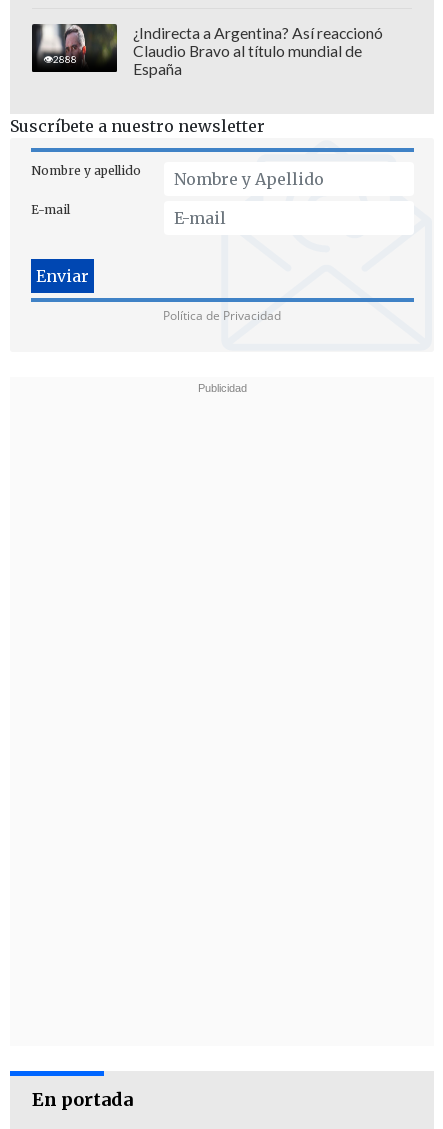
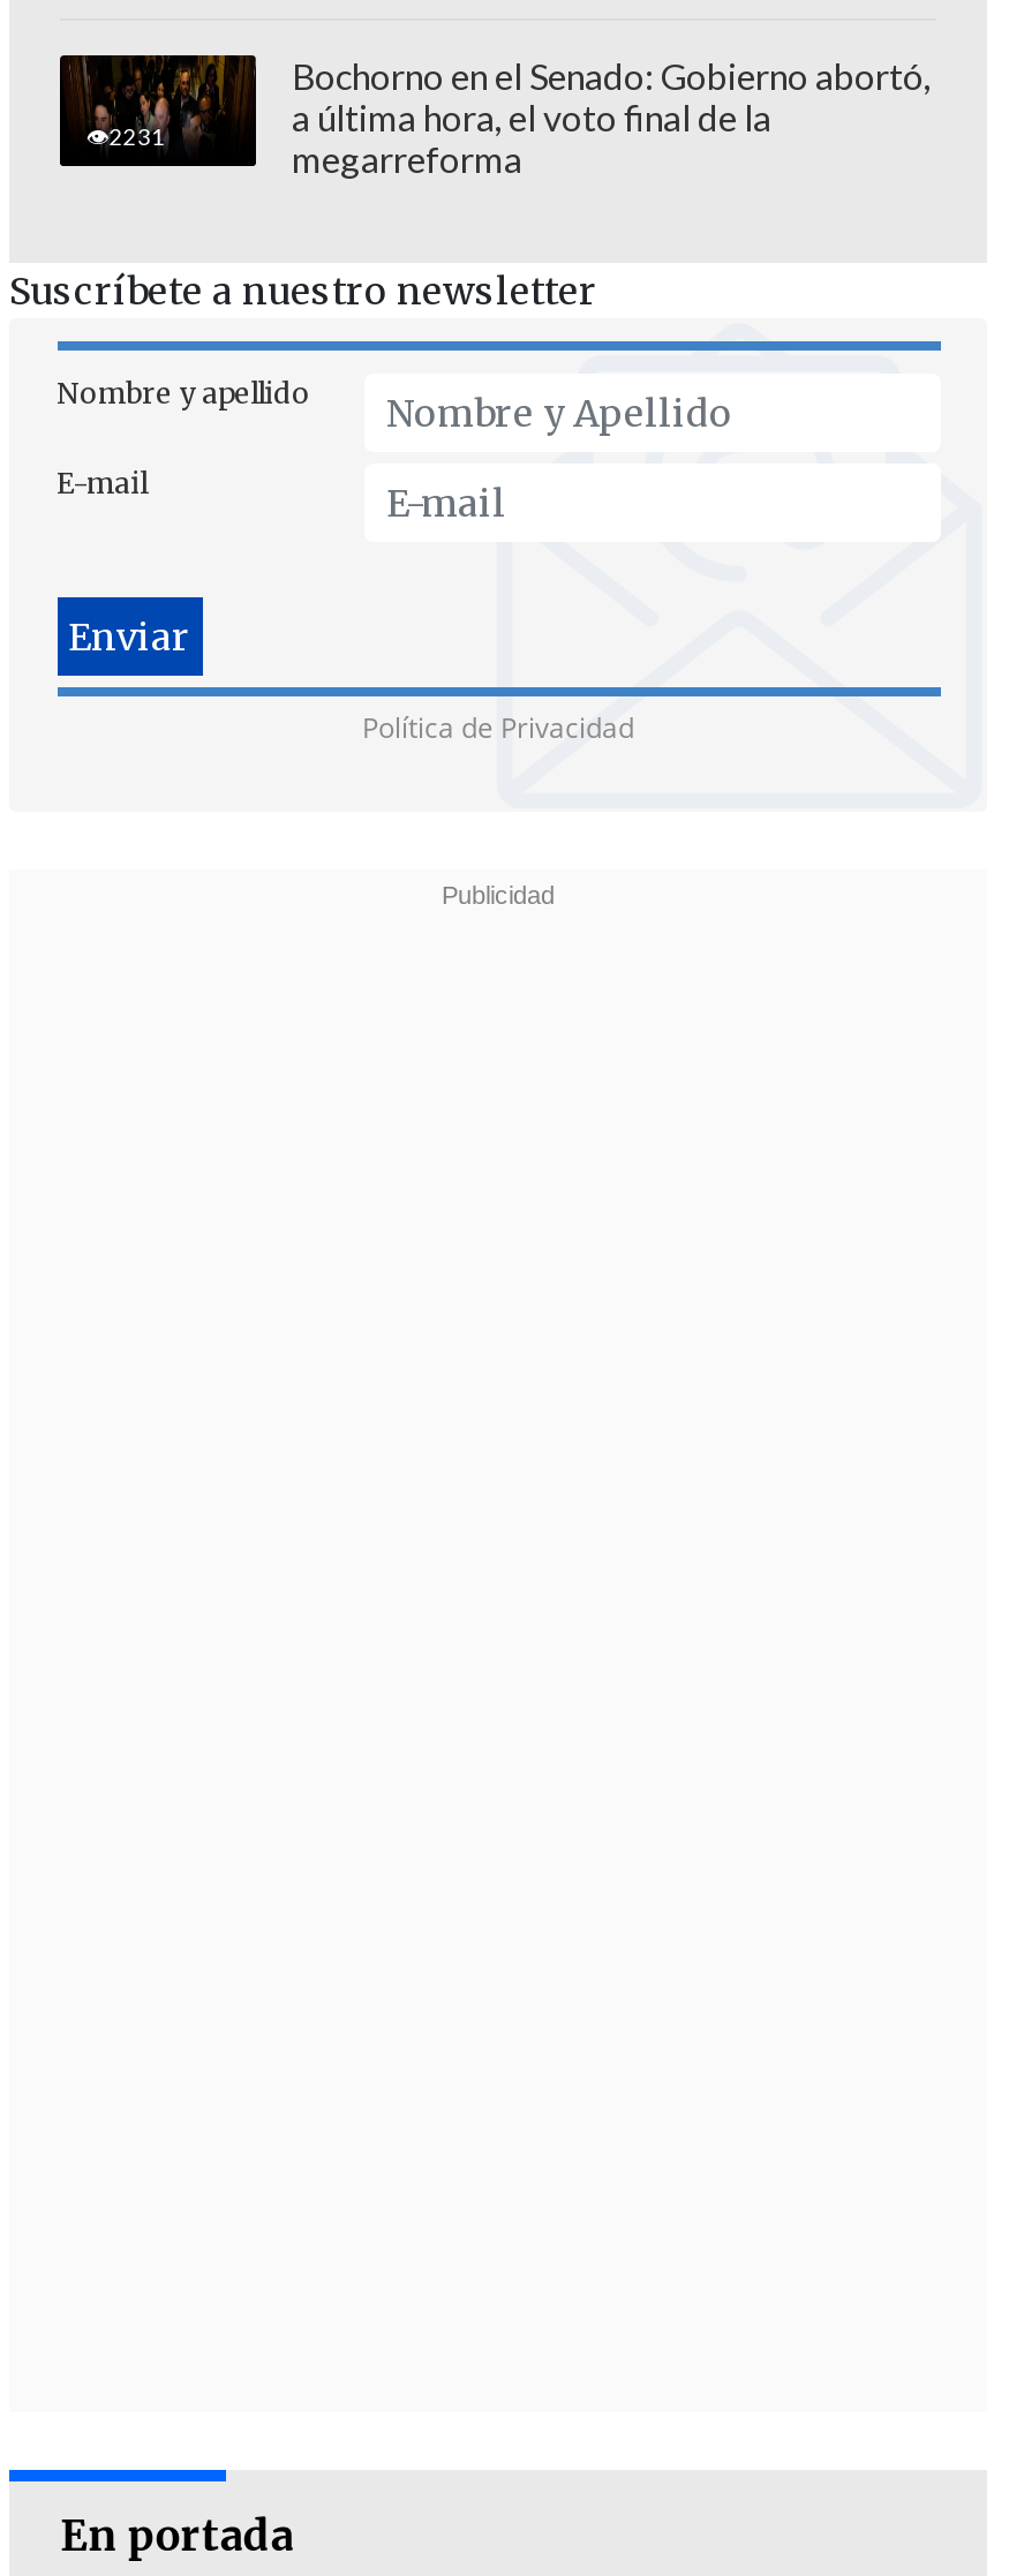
- ¿Indirecta a Argentina? Así reaccionó
- Claudio Bravo al título mundial de
- España
+ Bochorno en el Senado: Gobierno abortó,
+ a última hora, el voto final de la
+ megarreforma

- 2888
+ 2231
